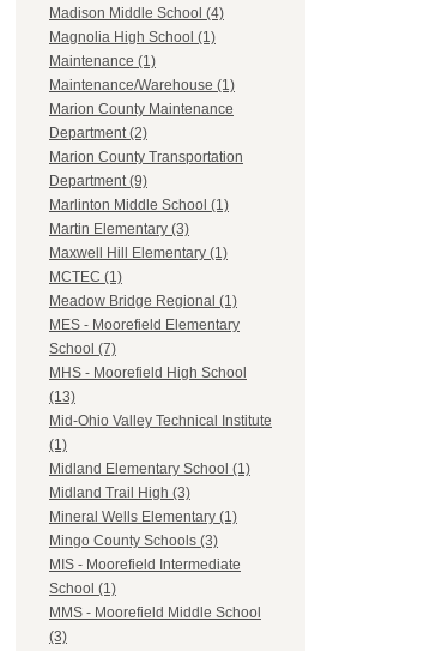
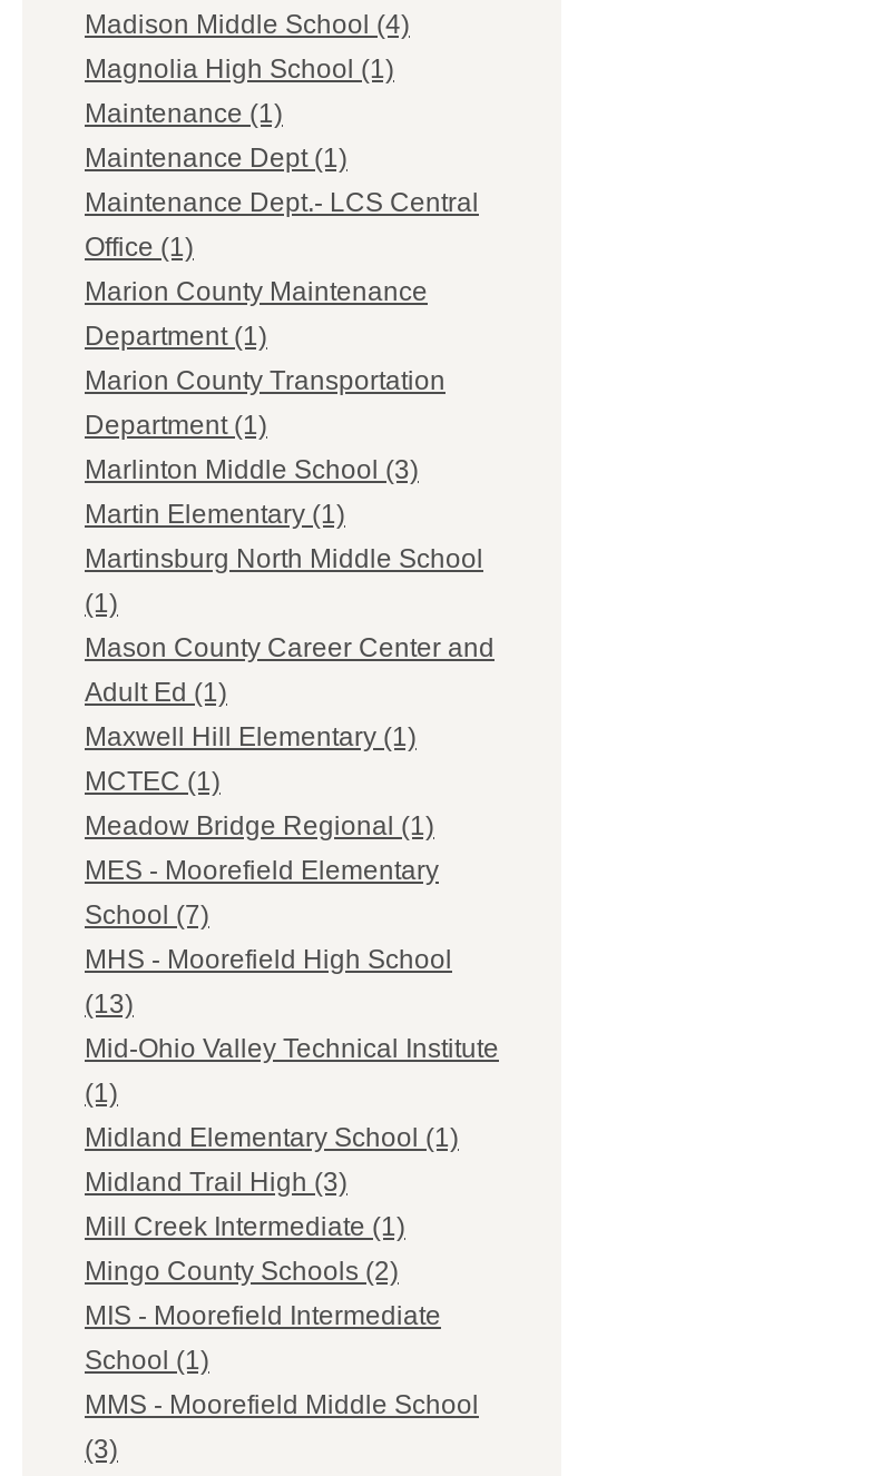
- Maintenance/Warehouse (1)
+ Maintenance Dept (1)
+ Maintenance Dept.- LCS Central
+ Office (1)

- Department (2)
+ Department (1)

- Department (9)
- Marlinton Middle School (1)
- Martin Elementary (3)
+ Department (1)
+ Marlinton Middle School (3)
+ Martin Elementary (1)
+ Martinsburg North Middle School
+ (1)
+ Mason County Career Center and
+ Adult Ed (1)

- Mineral Wells Elementary (1)
- Mingo County Schools (3)
+ Mill Creek Intermediate (1)
+ Mingo County Schools (2)
